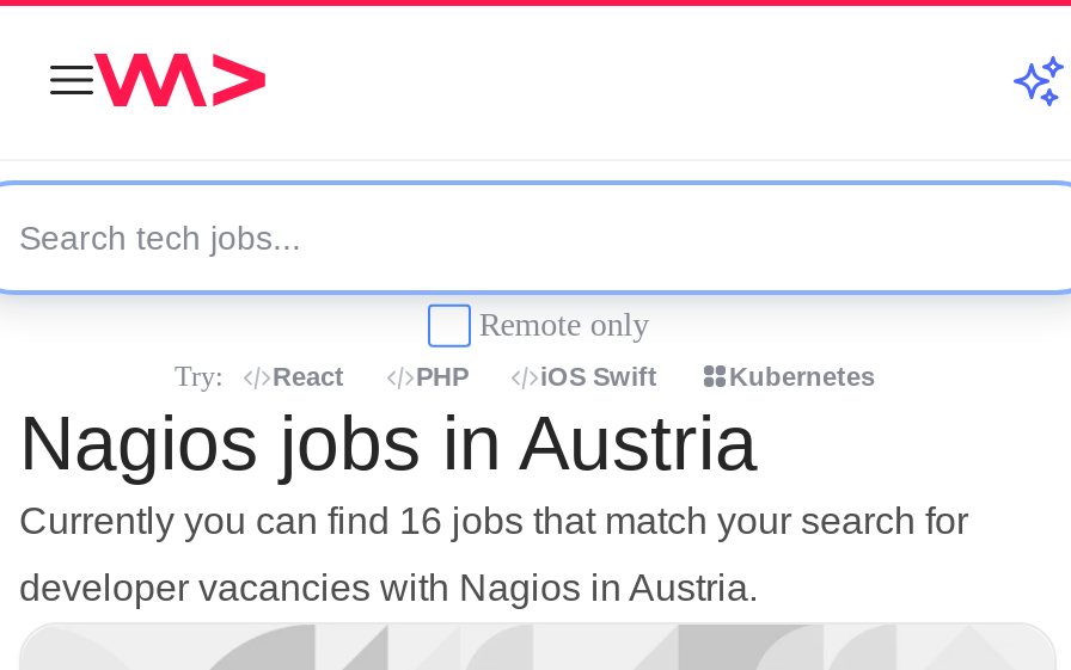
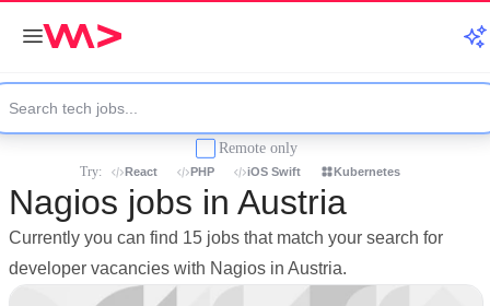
- Currently you can find 16 jobs that match your search for
+ Currently you can find 15 jobs that match your search for
